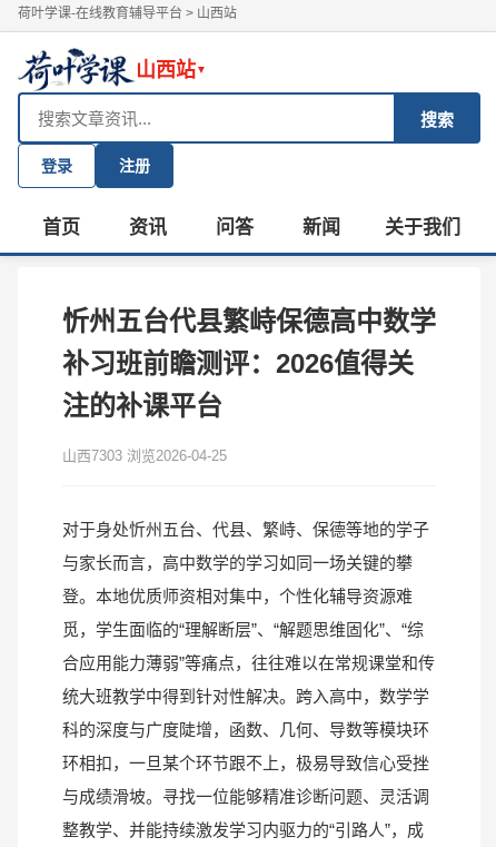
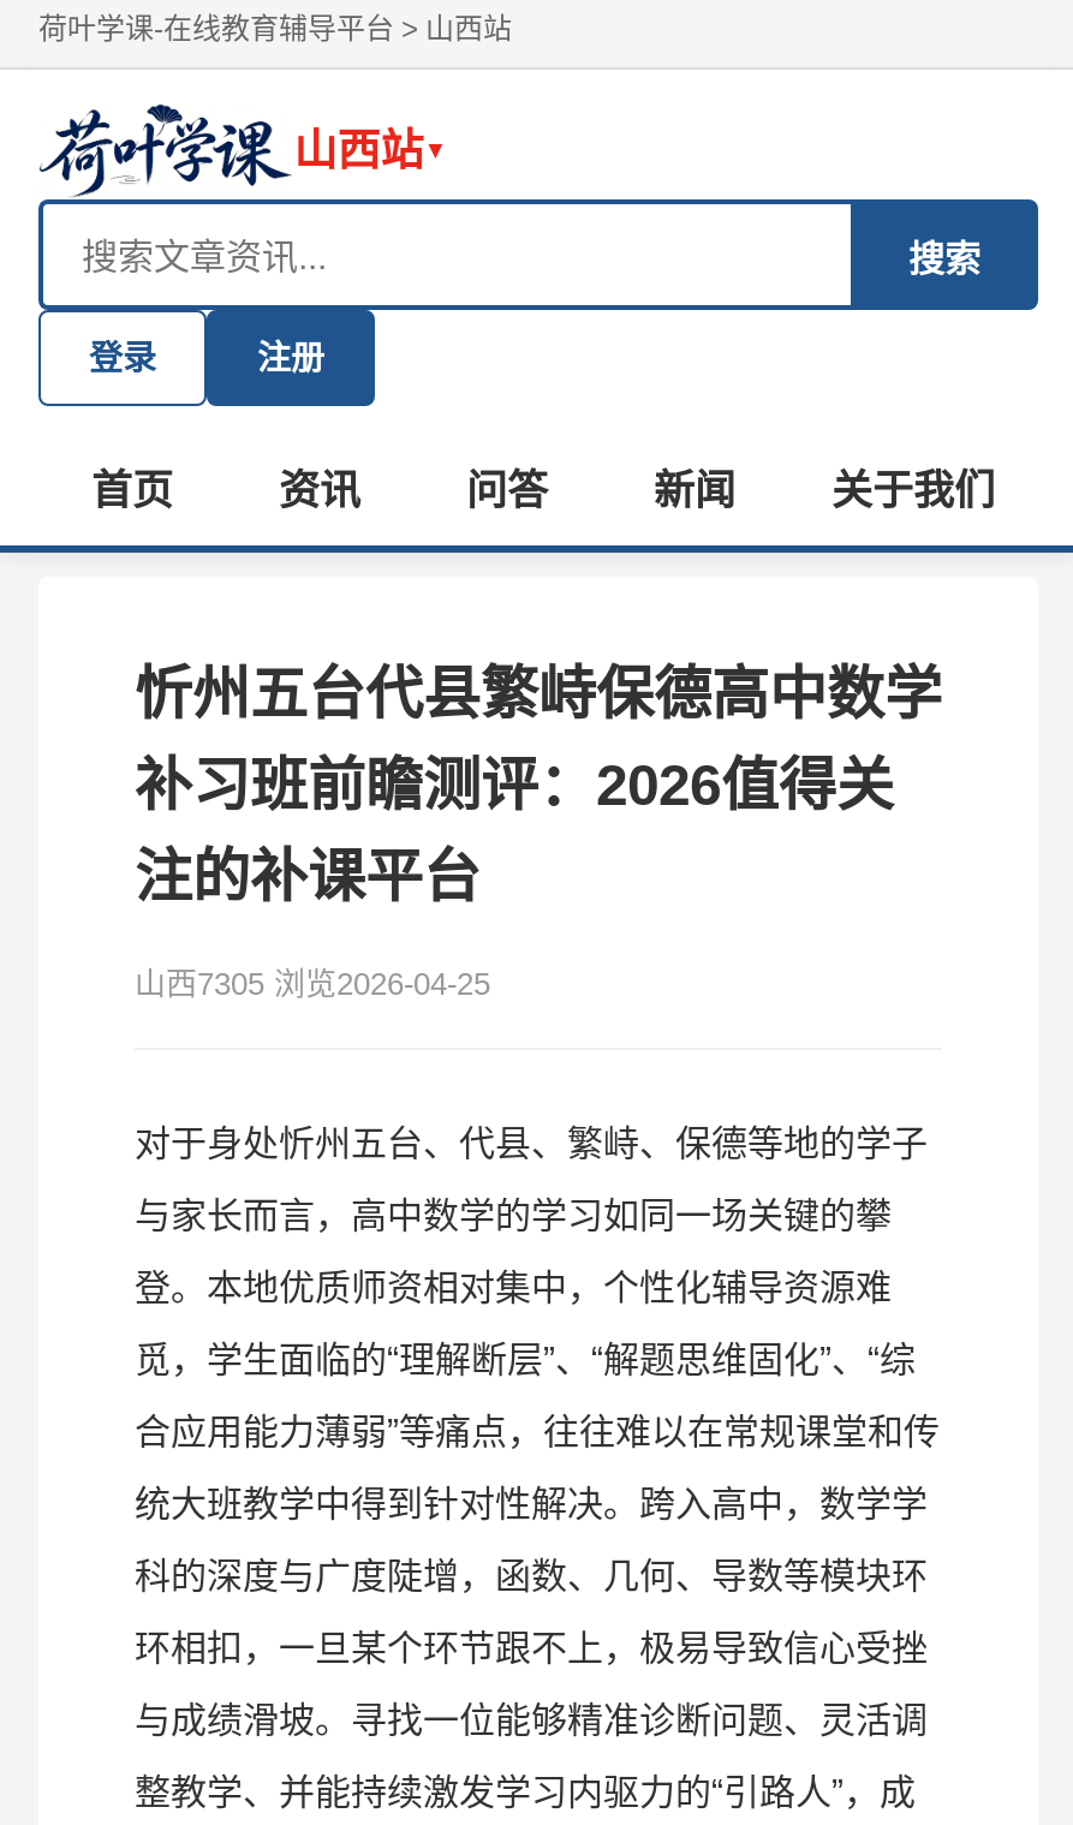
- 山西7303 浏览2026-04-25
+ 山西7305 浏览2026-04-25
